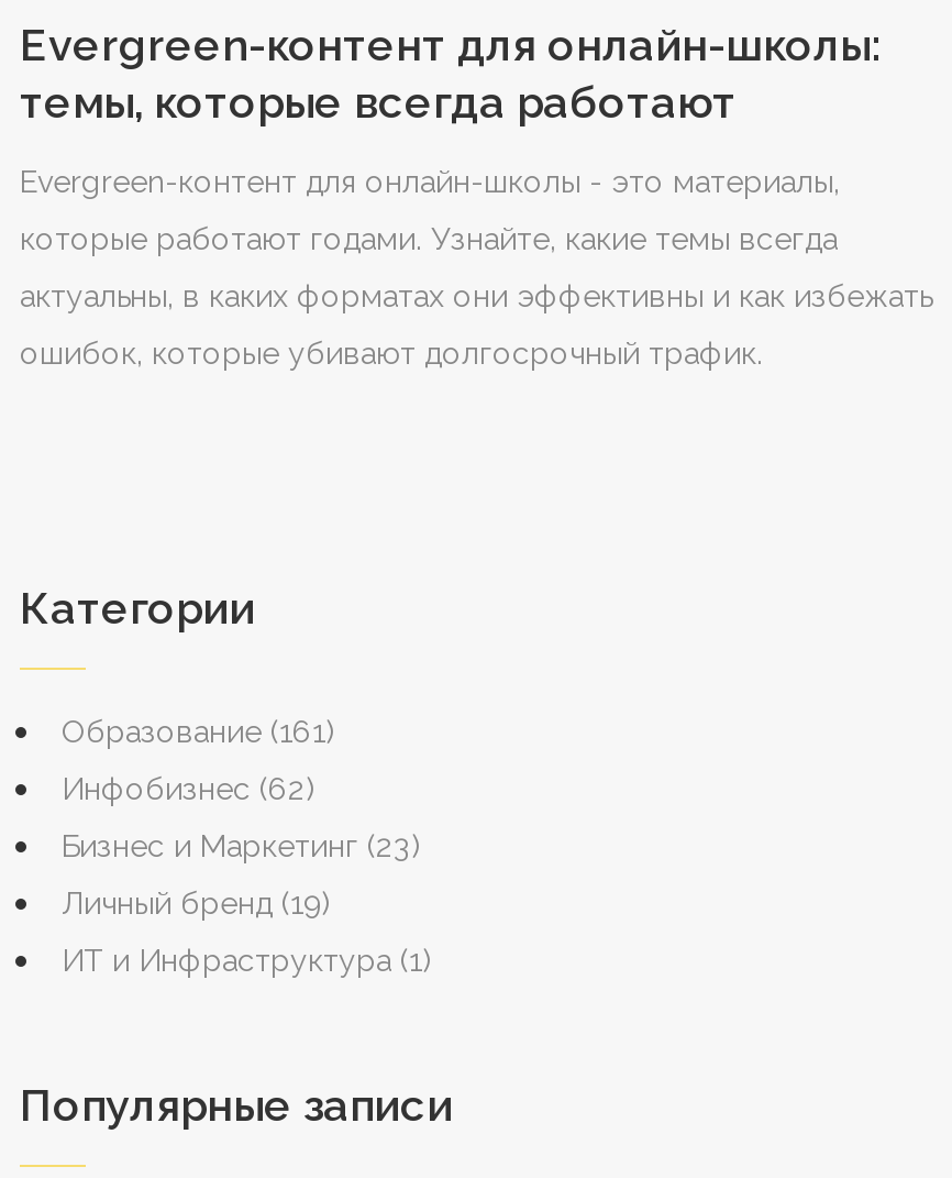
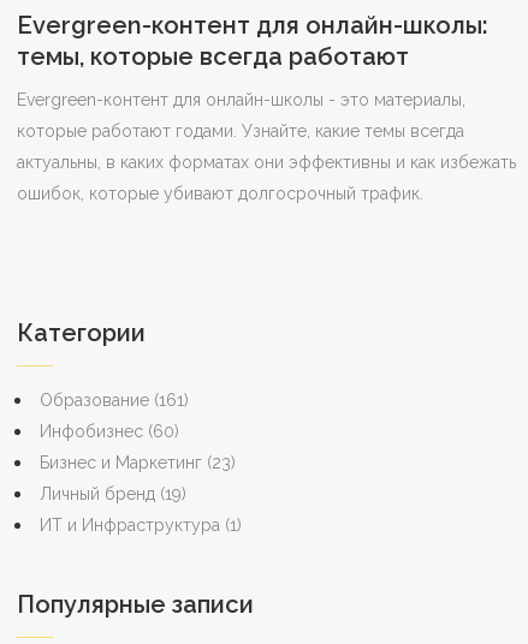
- Инфобизнес (62)
+ Инфобизнес (60)
